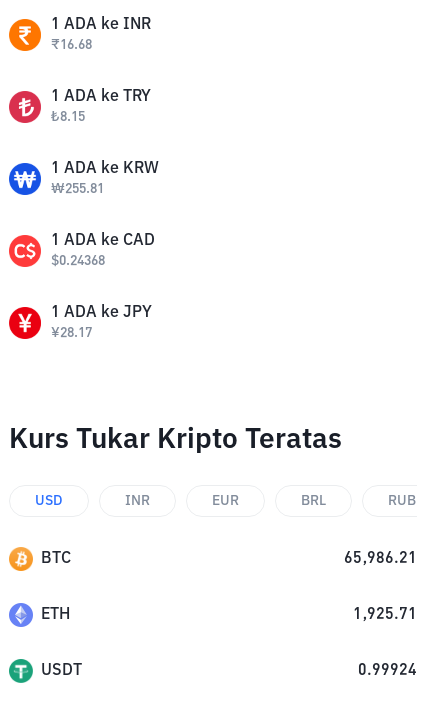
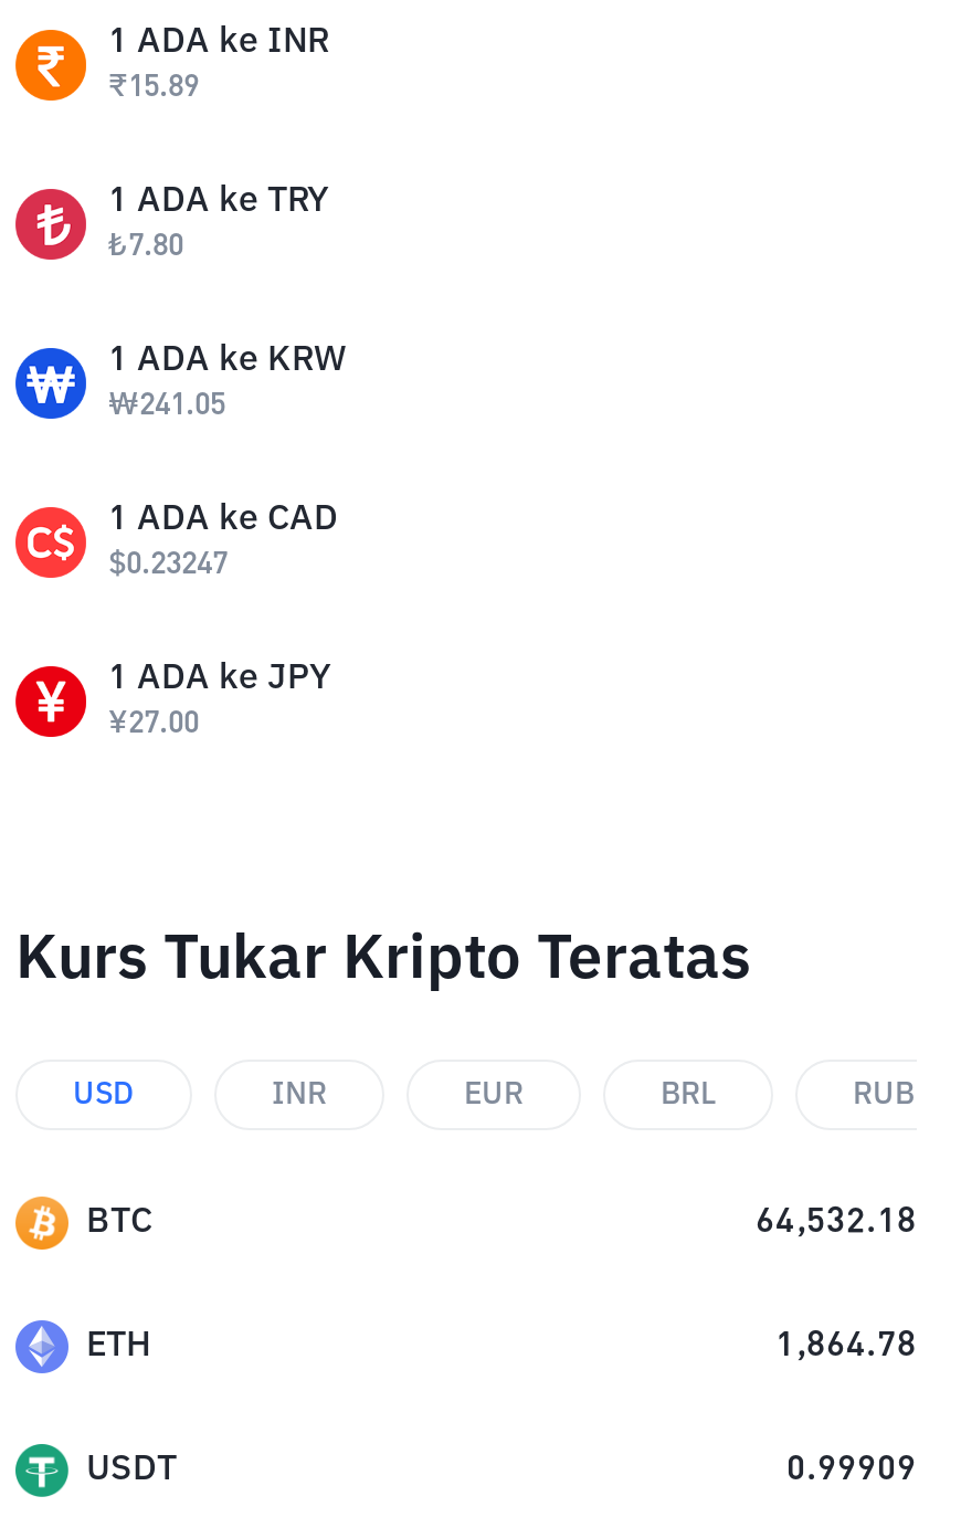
- ₹16.68
+ ₹15.89

- ₺8.15
+ ₺7.80

- ₩255.81
+ ₩241.05

- $0.24368
+ $0.23247

- ¥28.17
+ ¥27.00

- 65,986.21
+ 64,532.18

- 1,925.71
+ 1,864.78

- 0.99924
+ 0.99909
